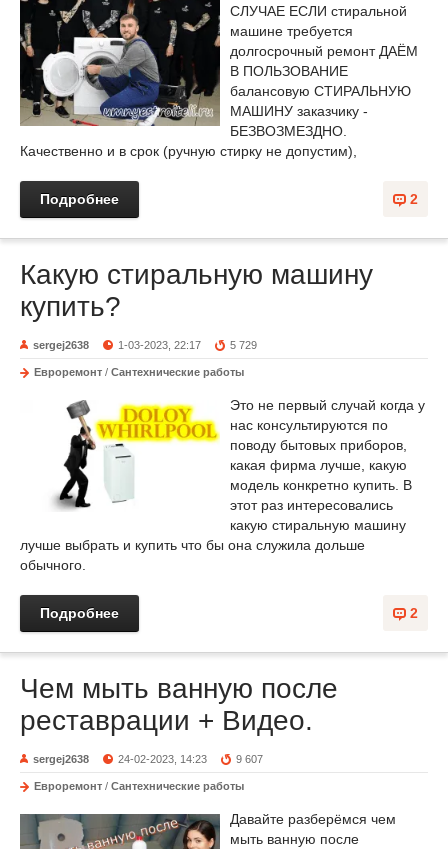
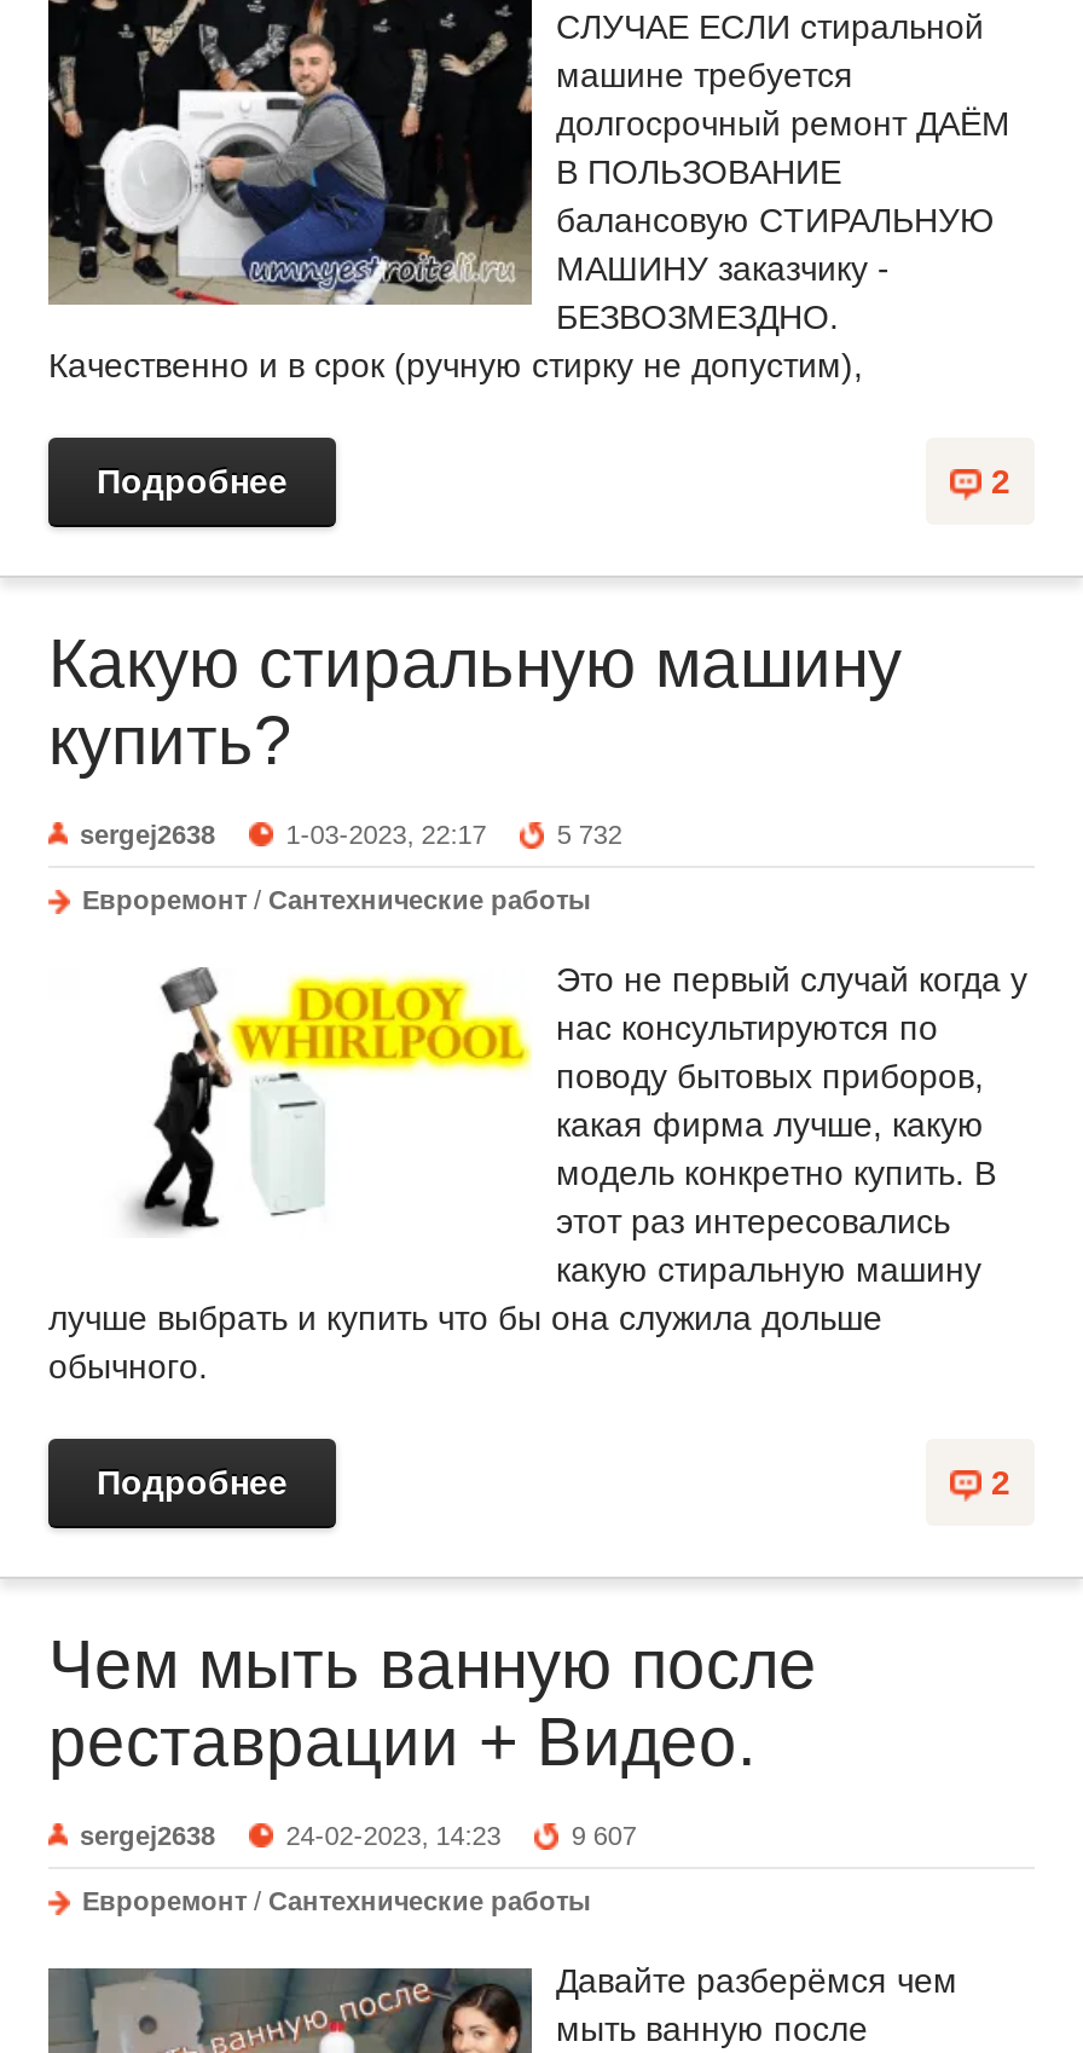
- 5 729
+ 5 732
